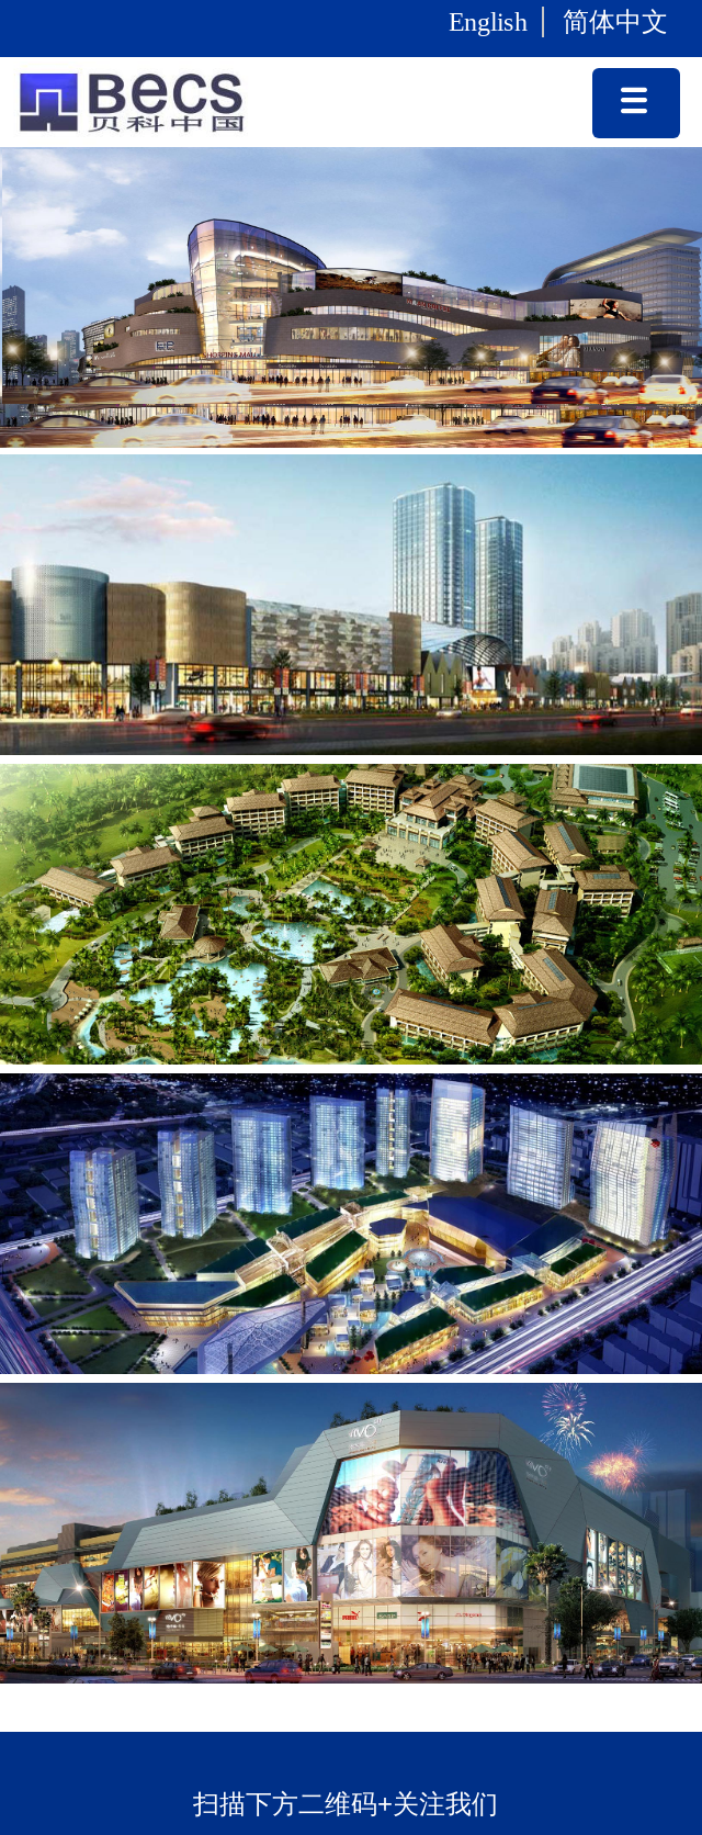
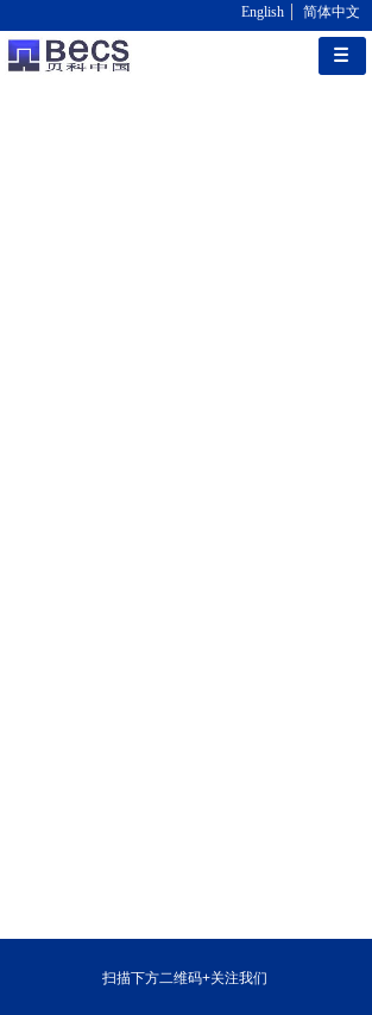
- [image]
